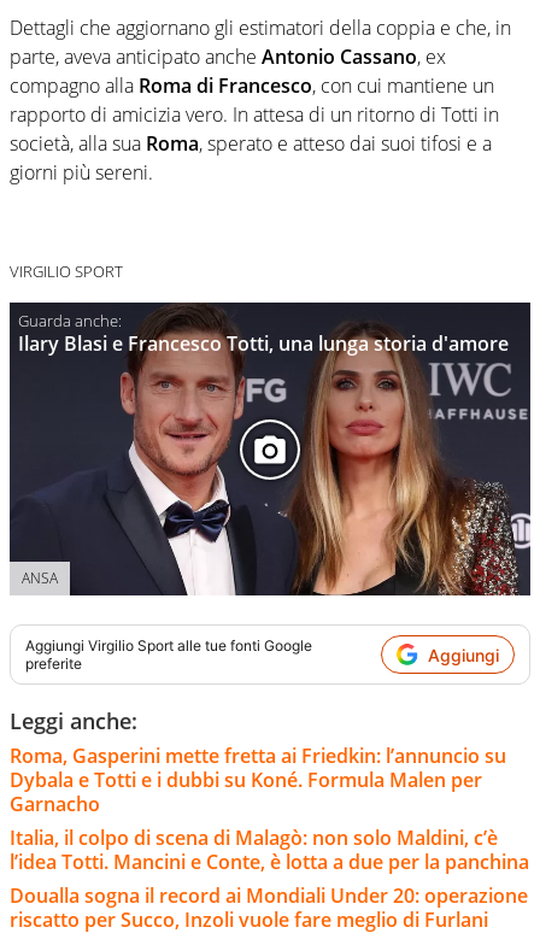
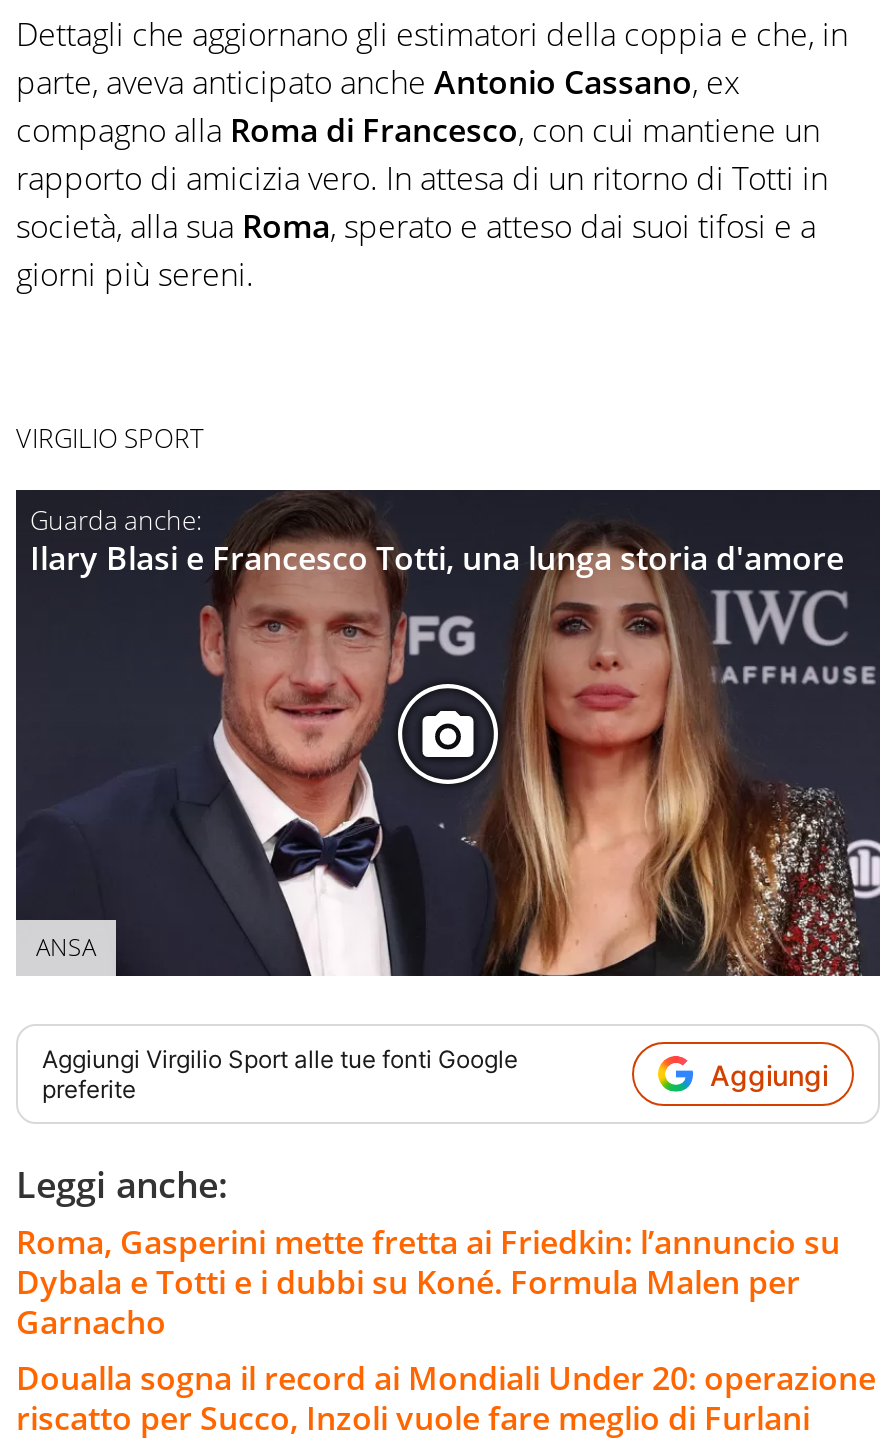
- Italia, il colpo di scena di Malagò: non solo Maldini, c’è
- l’idea Totti. Mancini e Conte, è lotta a due per la panchina
